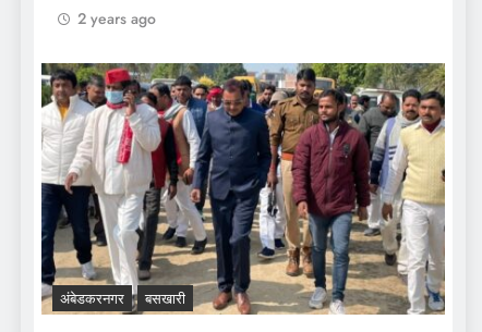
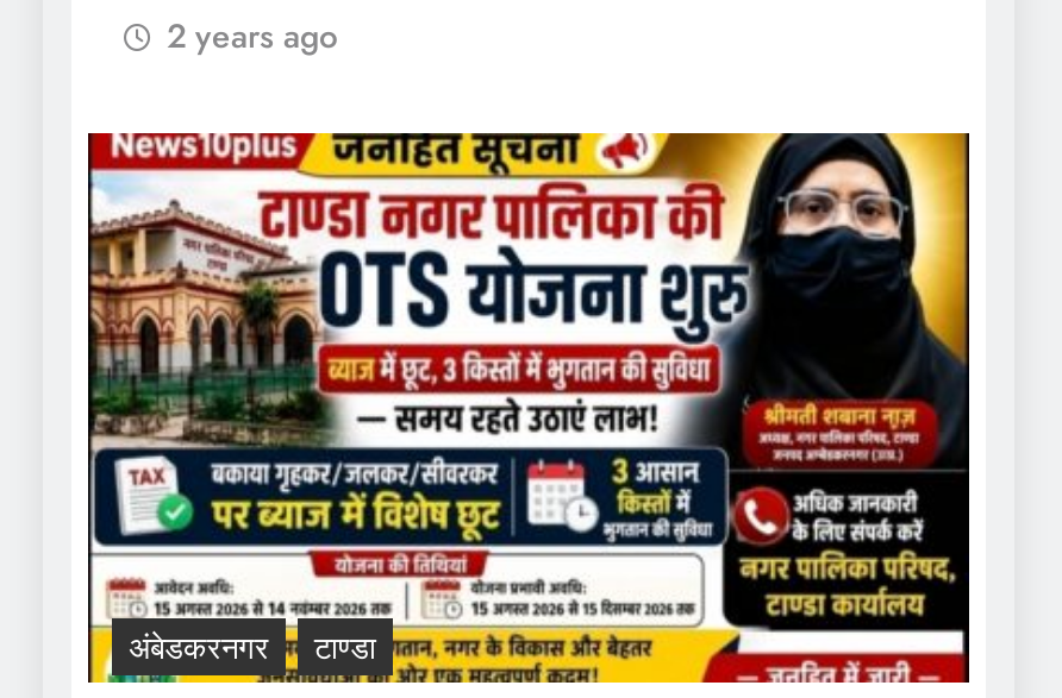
- [image]
- बसखारी
+ [image]
+ टाण्डा
